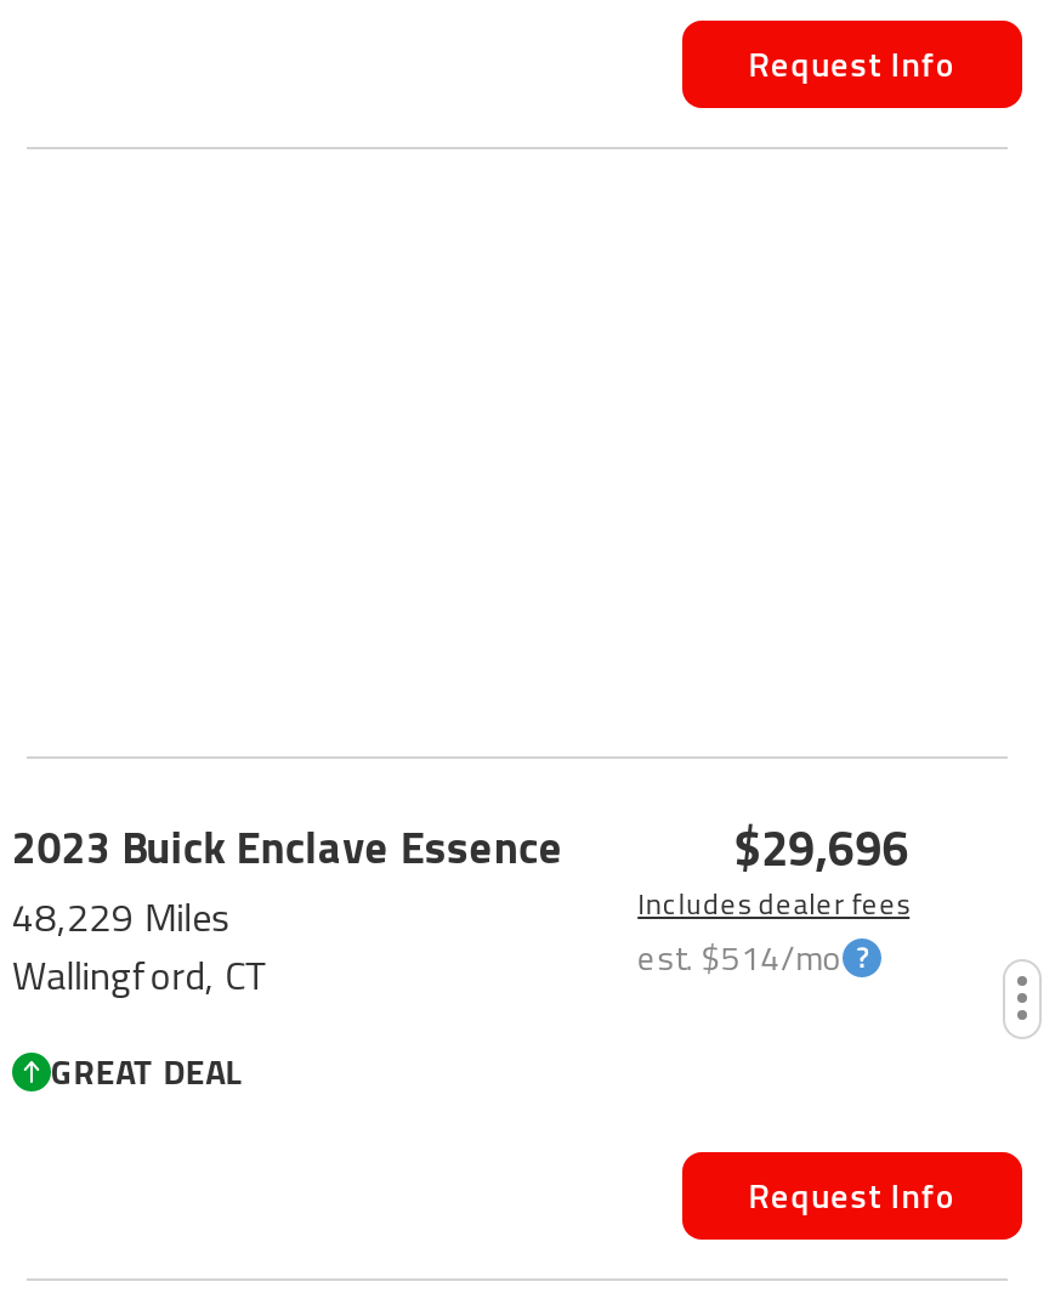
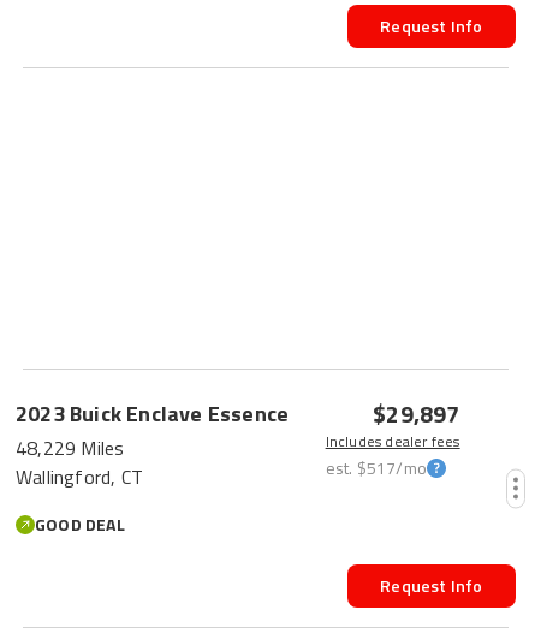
- $29,696
+ $29,897

- est. $514/mo
+ est. $517/mo

- GREAT DEAL
+ GOOD DEAL
